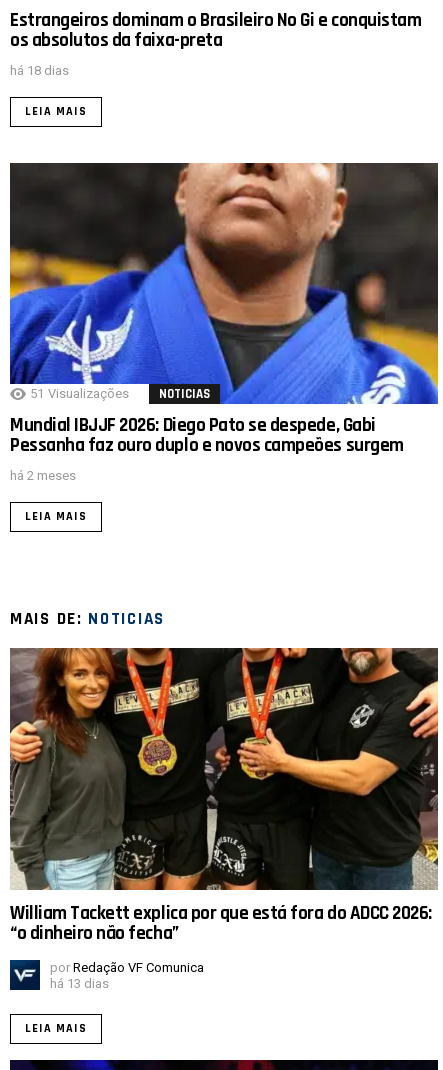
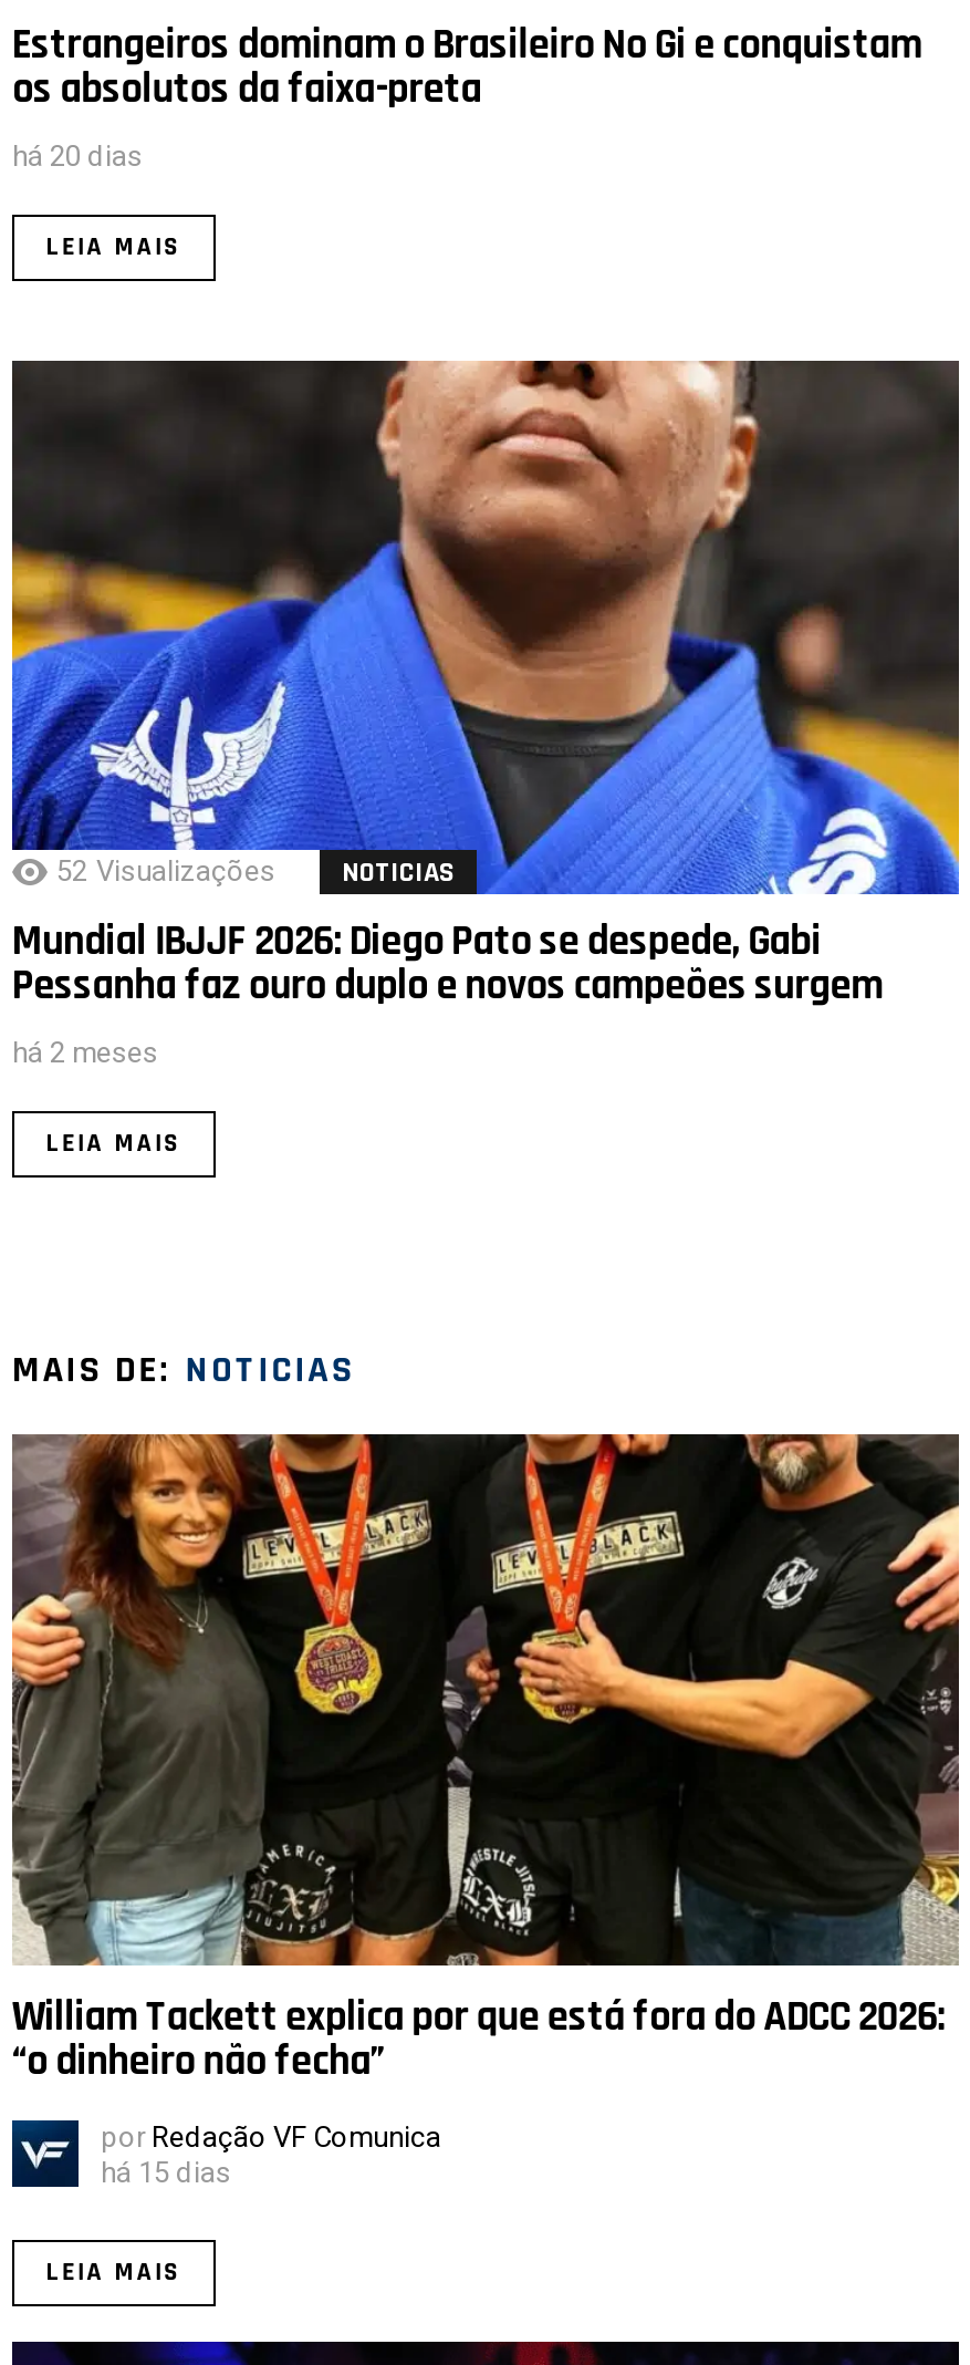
- há 18 dias
+ há 20 dias

- 51 Visualizações
+ 52 Visualizações

- há 13 dias
+ há 15 dias
